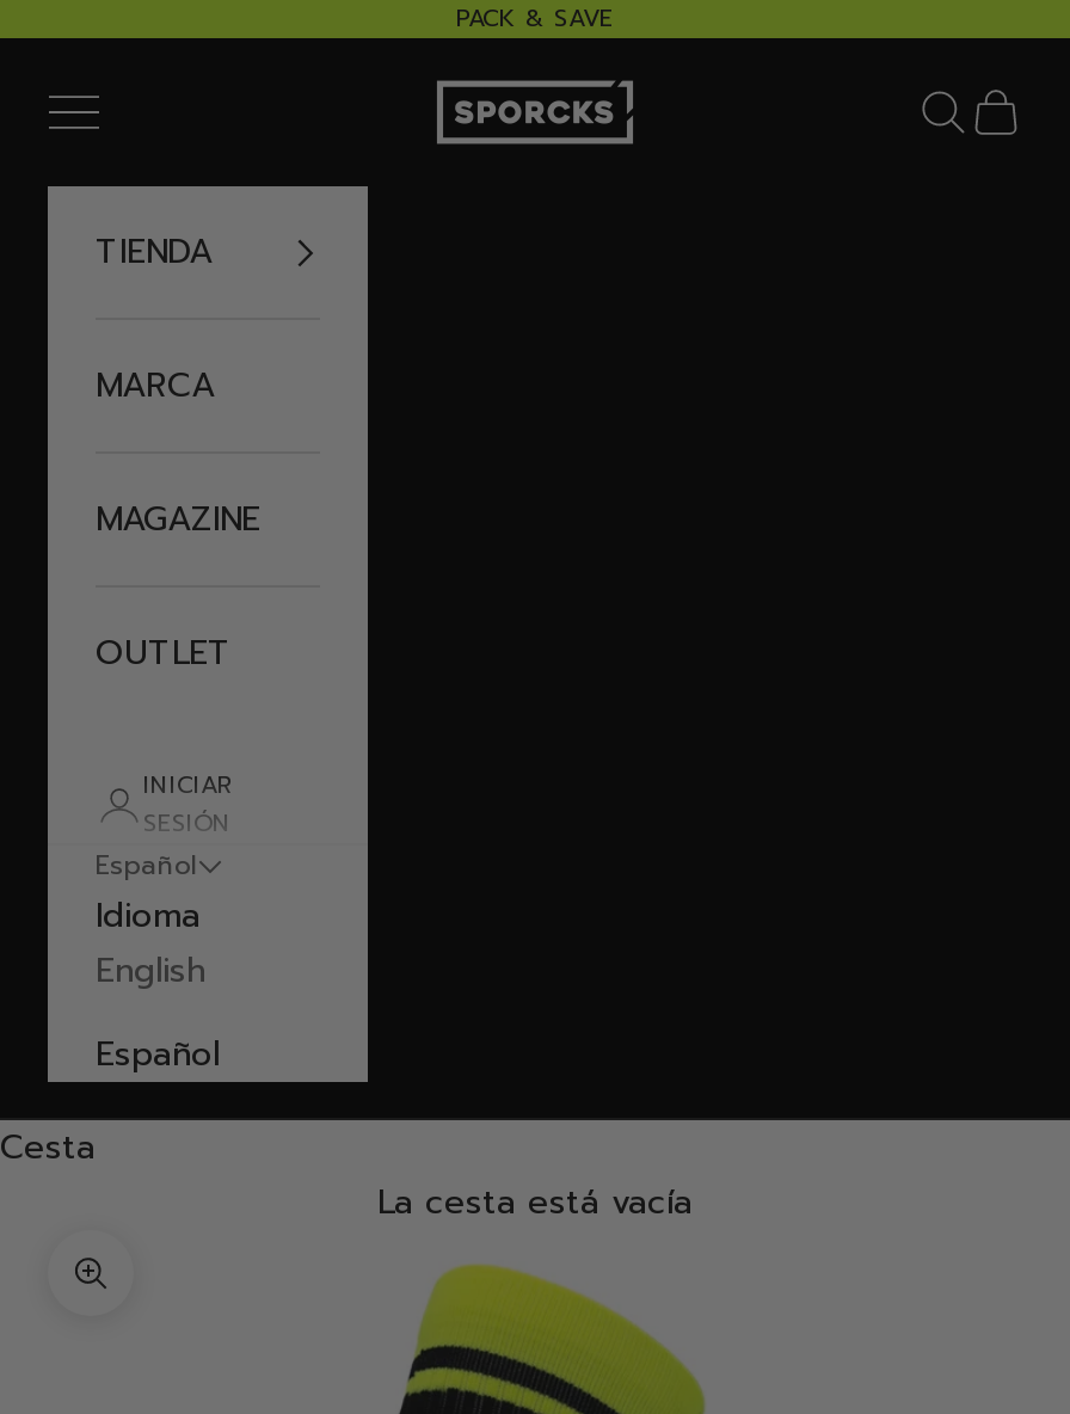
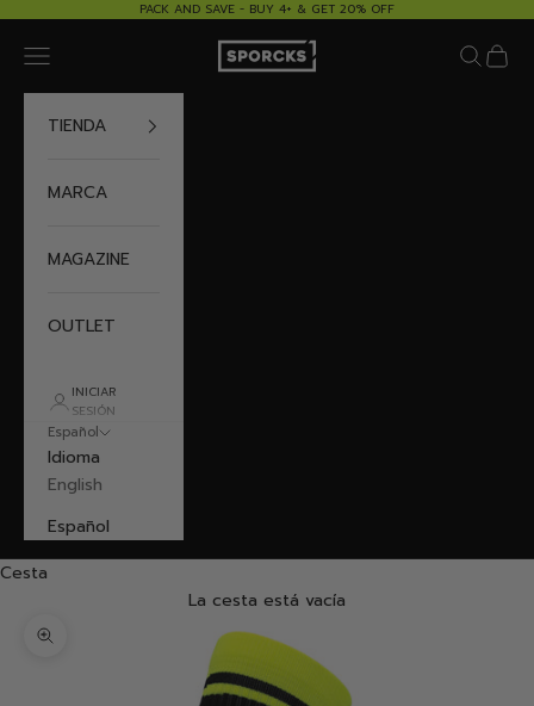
- PACK & SAVE
+ PACK AND SAVE - BUY 4+ & GET 20% OFF
